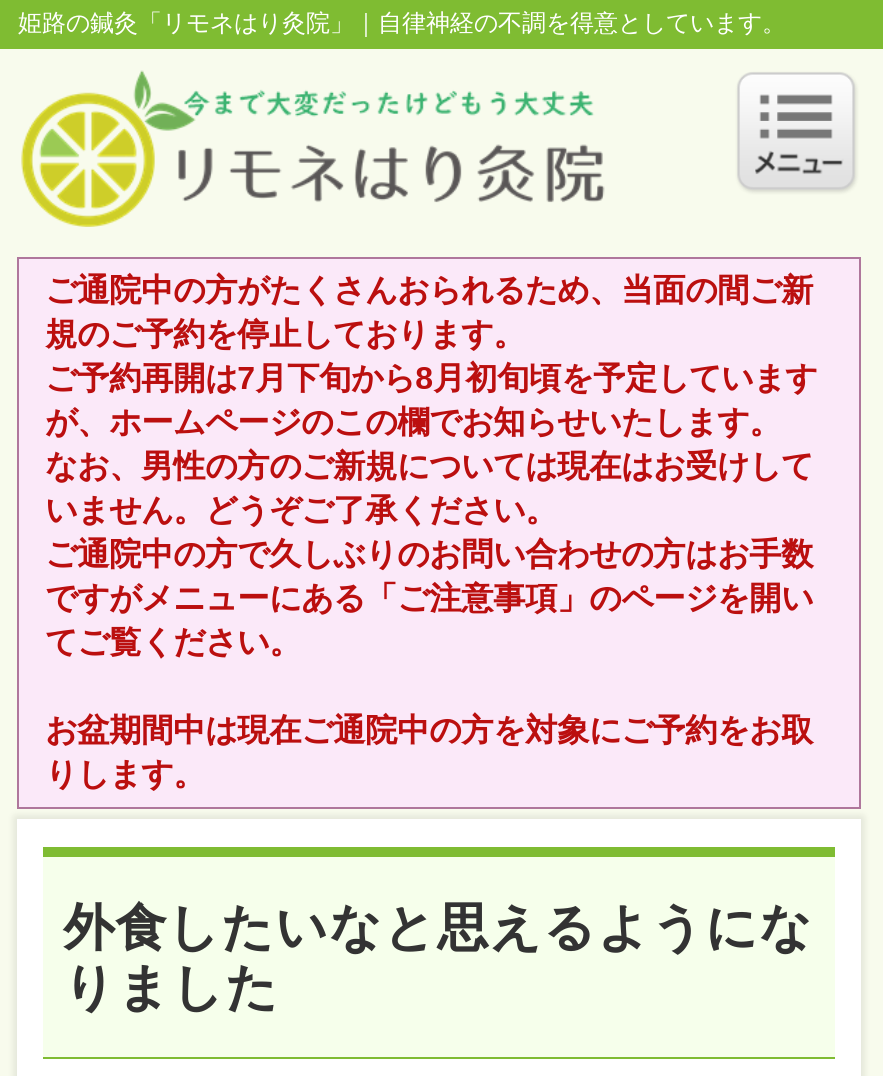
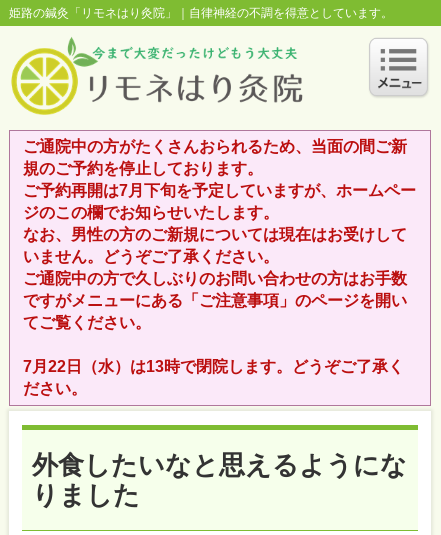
- ご予約再開は7月下旬から8月初旬頃を予定しています
- が、ホームページのこの欄でお知らせいたします。
+ ご予約再開は7月下旬を予定していますが、ホームペー
+ ジのこの欄でお知らせいたします。

- お盆期間中は現在ご通院中の方を対象にご予約をお取
- りします。
+ 7月22日（水）は13時で閉院します。どうぞご了承く
+ ださい。
